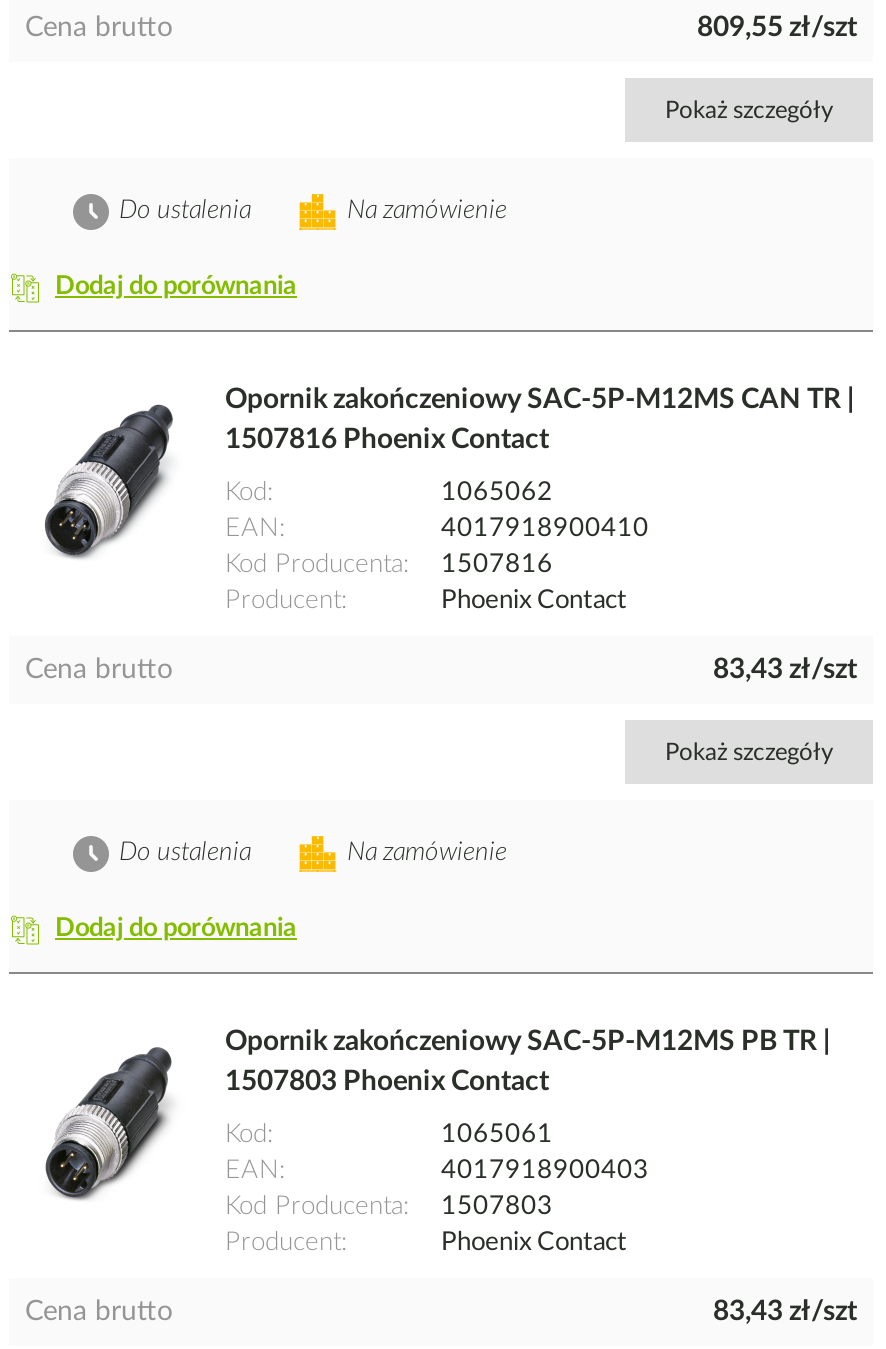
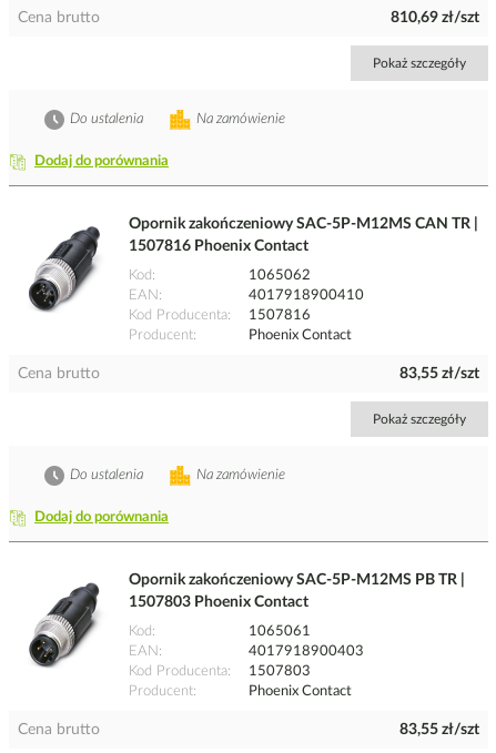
- 809,55 zł/szt
+ 810,69 zł/szt

- 83,43 zł/szt
+ 83,55 zł/szt

- 83,43 zł/szt
+ 83,55 zł/szt
